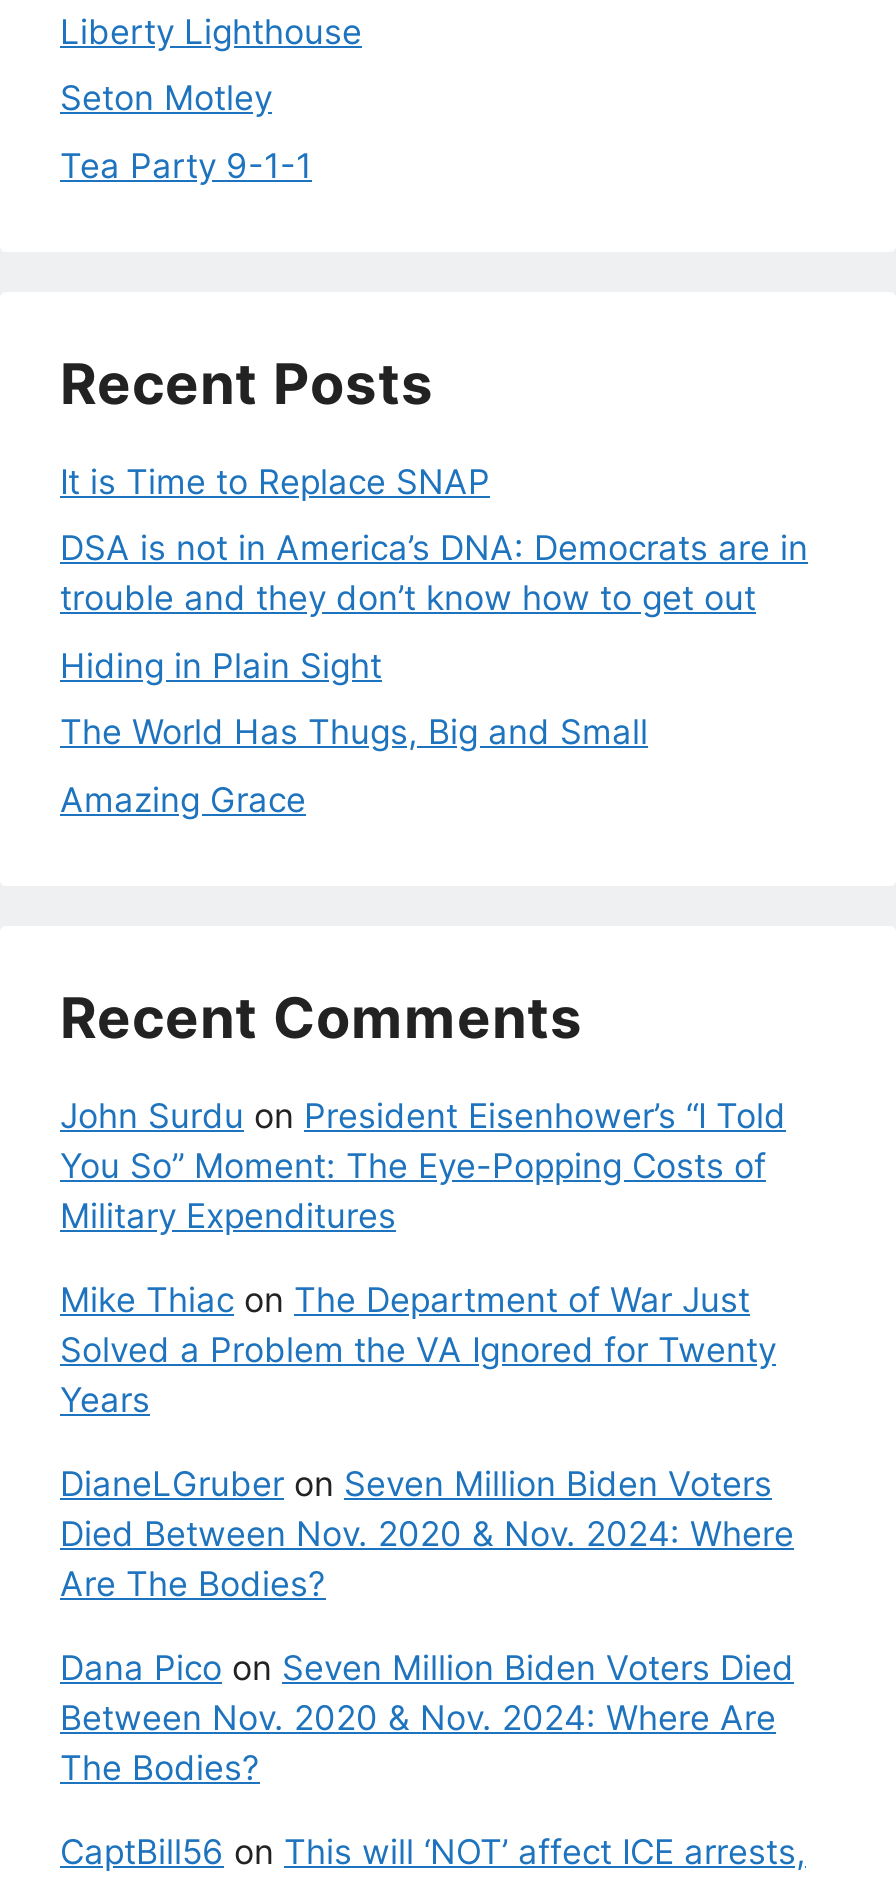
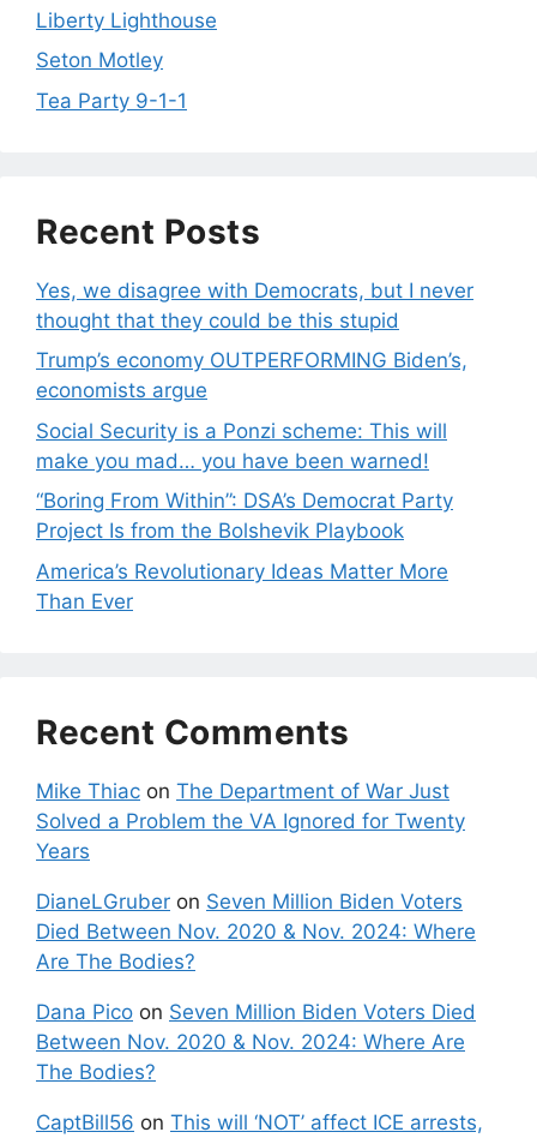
- It is Time to Replace SNAP
+ Yes, we disagree with Democrats, but I never
+ thought that they could be this stupid

- DSA is not in America’s DNA: Democrats are in
- trouble and they don’t know how to get out
+ Trump’s economy OUTPERFORMING Biden’s,
+ economists argue

- Hiding in Plain Sight
+ Social Security is a Ponzi scheme: This will
+ make you mad… you have been warned!

- The World Has Thugs, Big and Small
+ “Boring From Within”: DSA’s Democrat Party
+ Project Is from the Bolshevik Playbook

- Amazing Grace
+ America’s Revolutionary Ideas Matter More
+ Than Ever

moved down: Recent Comments

- John Surdu on President Eisenhower’s “I Told
- You So” Moment: The Eye-Popping Costs of
- Military Expenditures
